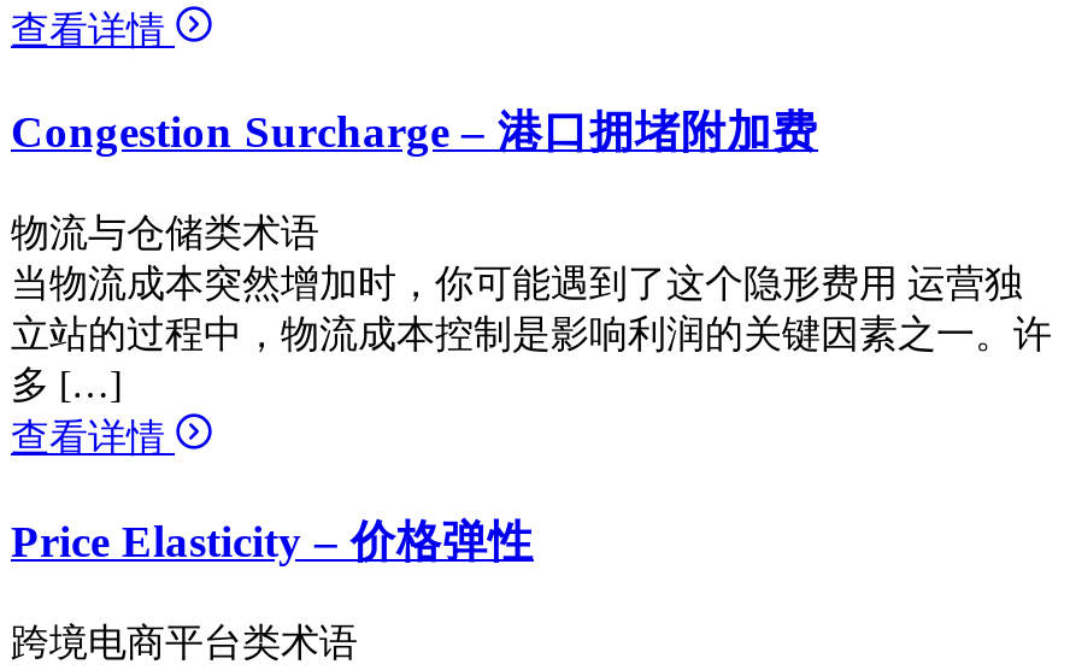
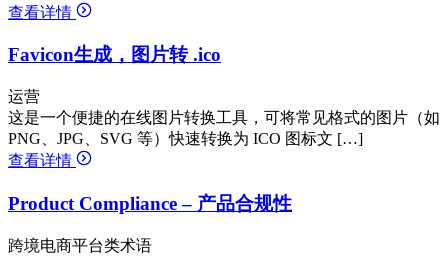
- Congestion Surcharge – 港口拥堵附加费
+ Favicon生成，图片转 .ico

- 物流与仓储类术语
- 当物流成本突然增加时，你可能遇到了这个隐形费用 运营独
- 立站的过程中，物流成本控制是影响利润的关键因素之一。许
- 多 […]
+ 运营
+ 这是一个便捷的在线图片转换工具，可将常见格式的图片（如
+ PNG、JPG、SVG 等）快速转换为 ICO 图标文 […]

- Price Elasticity – 价格弹性
+ Product Compliance – 产品合规性
